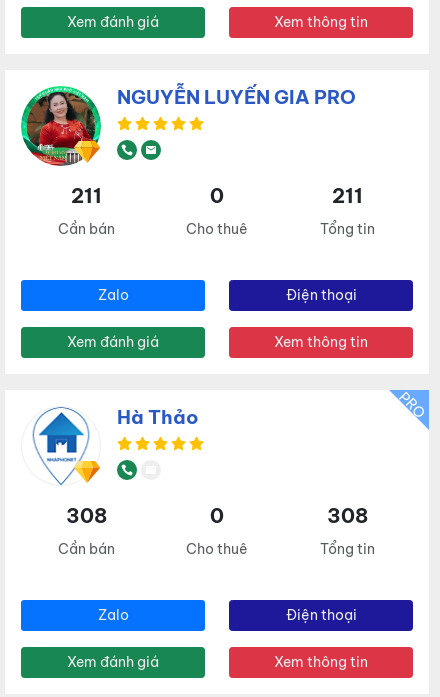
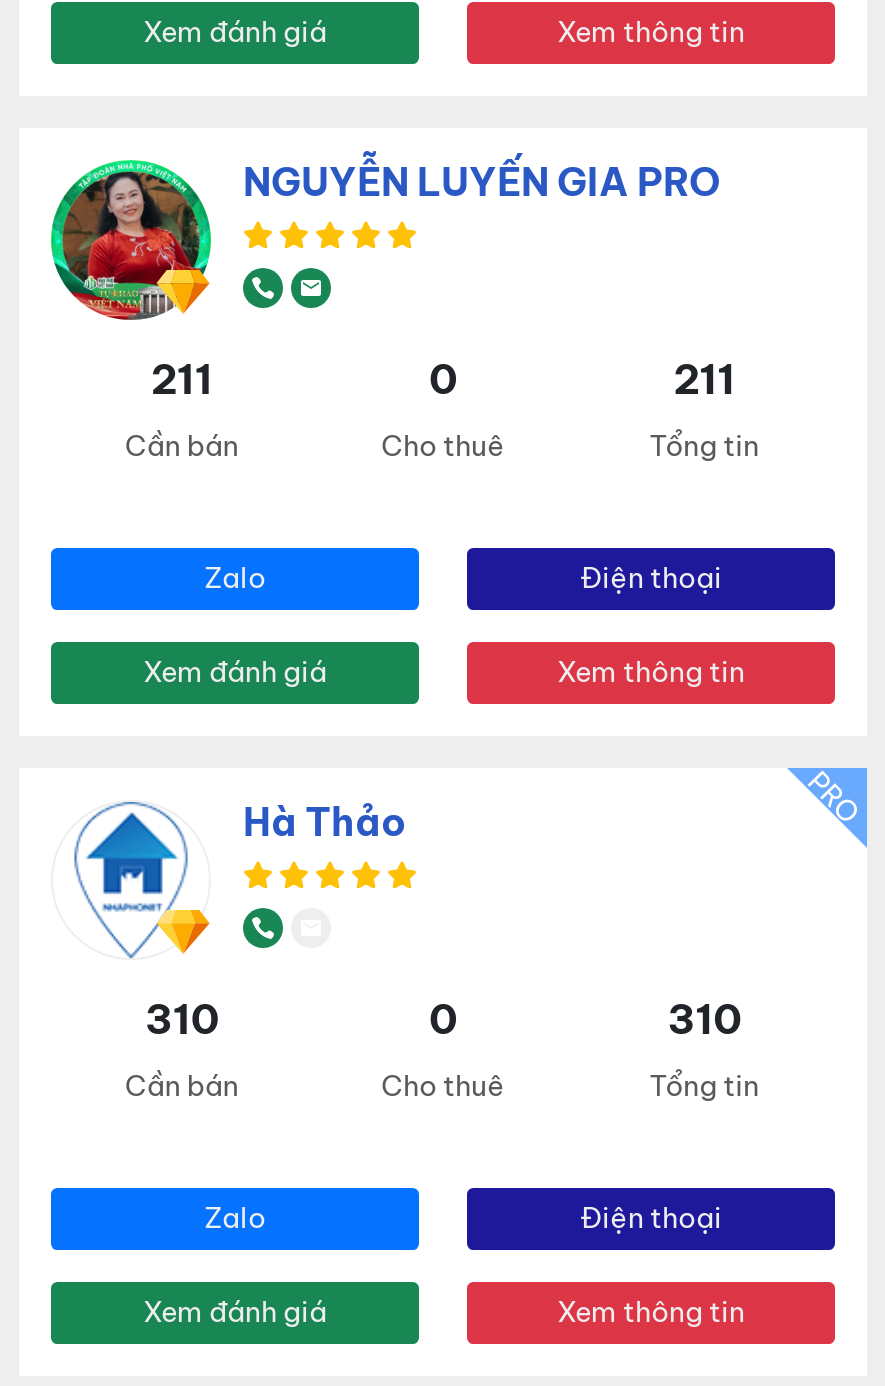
- 308
+ 310

- 308
+ 310
